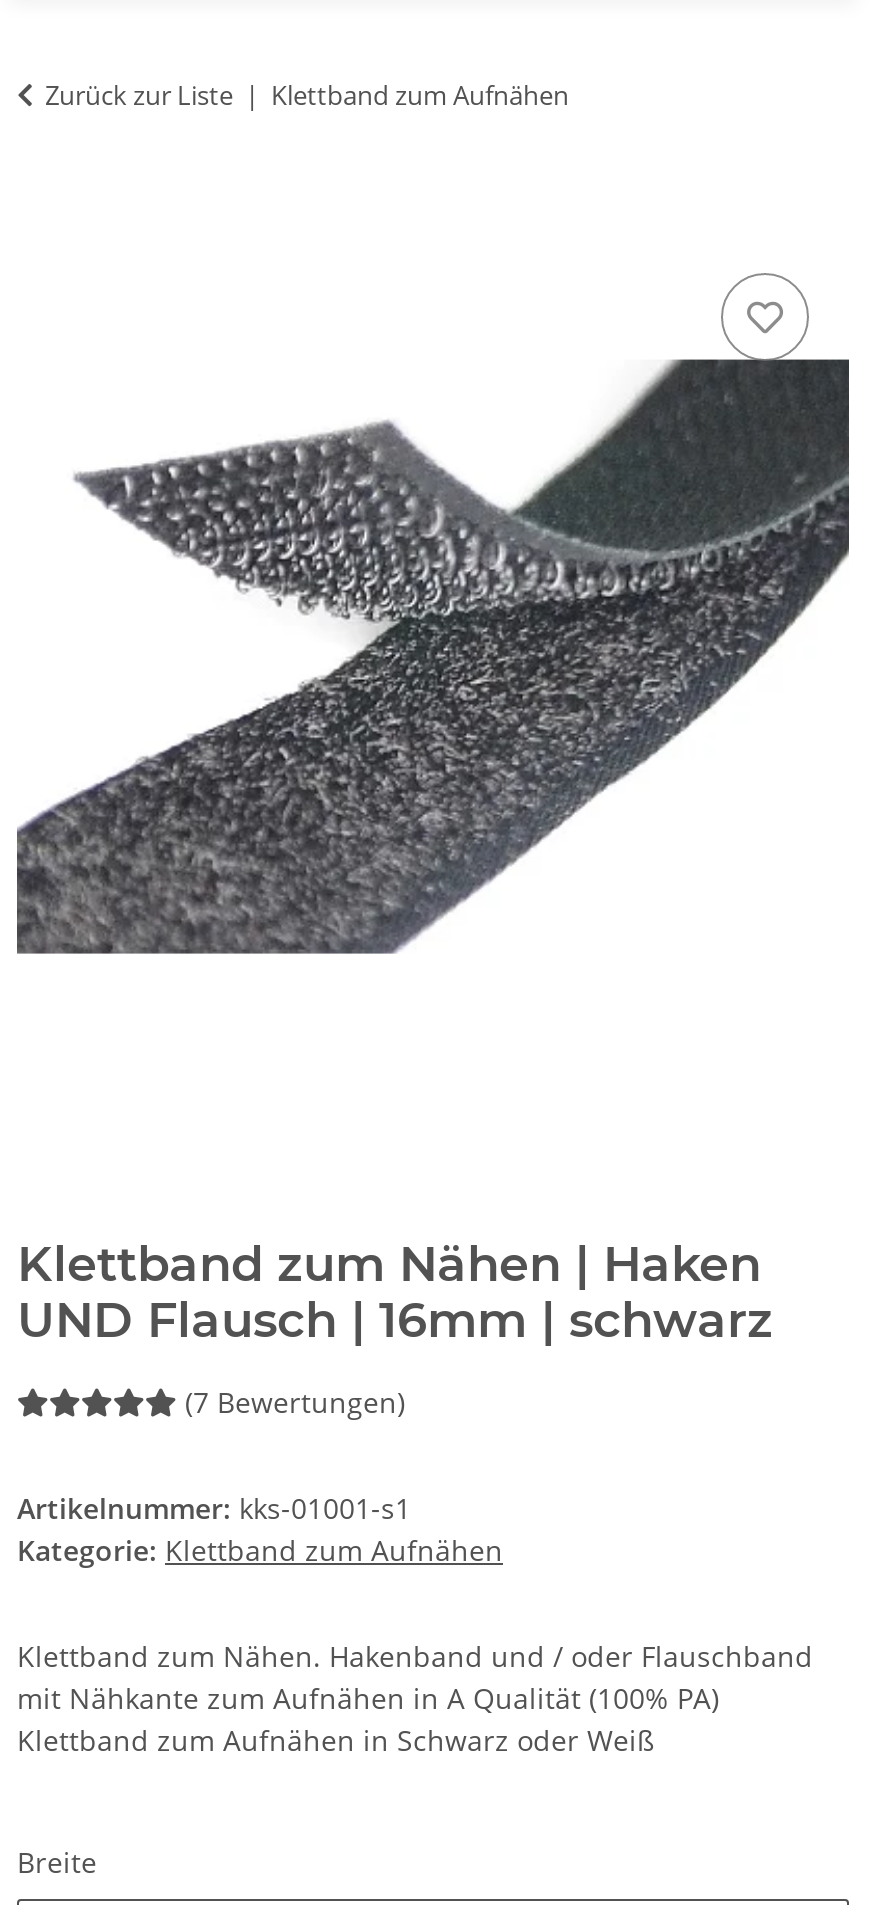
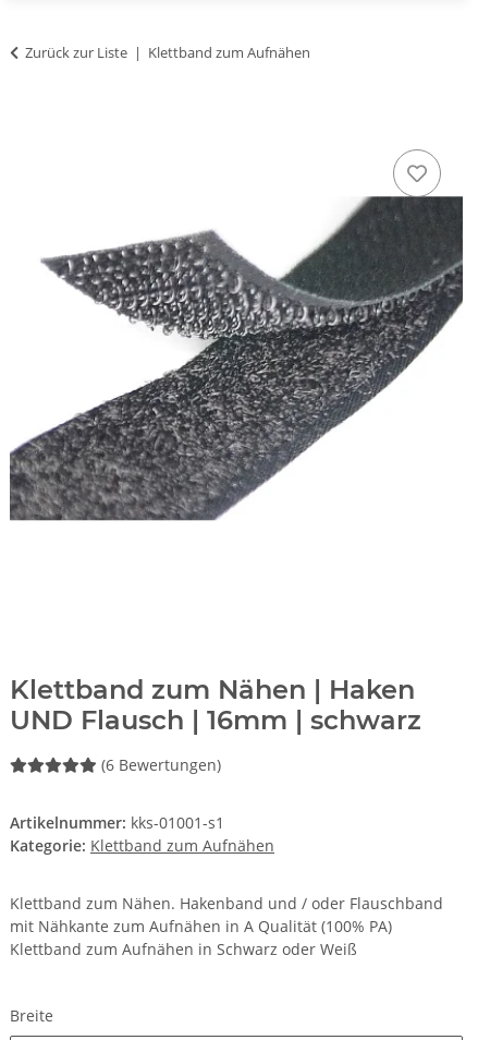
- (7 Bewertungen)
+ (6 Bewertungen)
